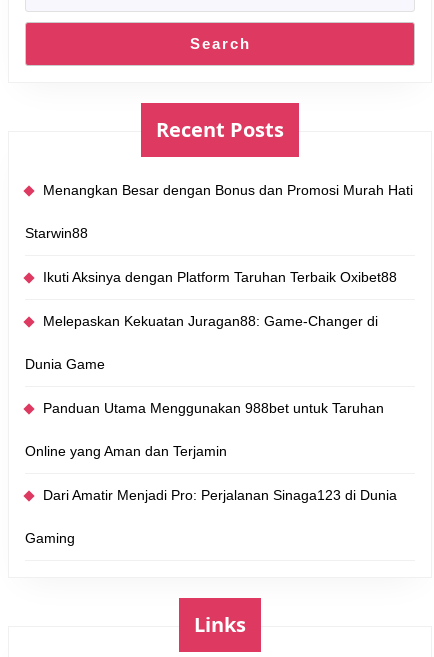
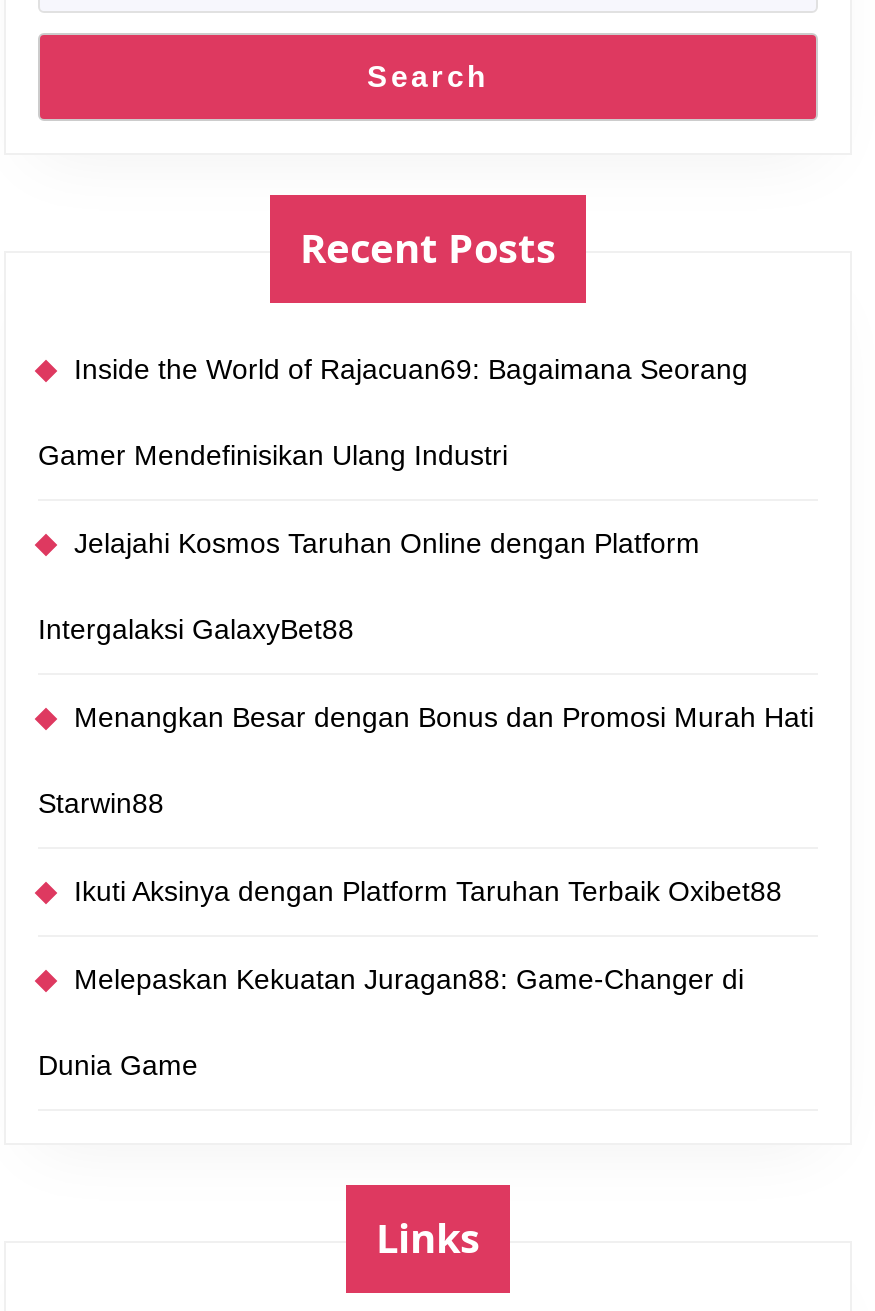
+ Inside the World of Rajacuan69: Bagaimana Seorang
+ Gamer Mendefinisikan Ulang Industri
+ Jelajahi Kosmos Taruhan Online dengan Platform
+ Intergalaksi GalaxyBet88

moved down: Menangkan Besar dengan Bonus dan Promosi Murah Hati | Starwin88 | Ikuti Aksinya dengan Platform Taruhan Terbaik Oxibet88 | Melepaskan Kekuatan Juragan88: Game-Changer di | Dunia Game

- Panduan Utama Menggunakan 988bet untuk Taruhan
- Online yang Aman dan Terjamin
- Dari Amatir Menjadi Pro: Perjalanan Sinaga123 di Dunia
- Gaming
